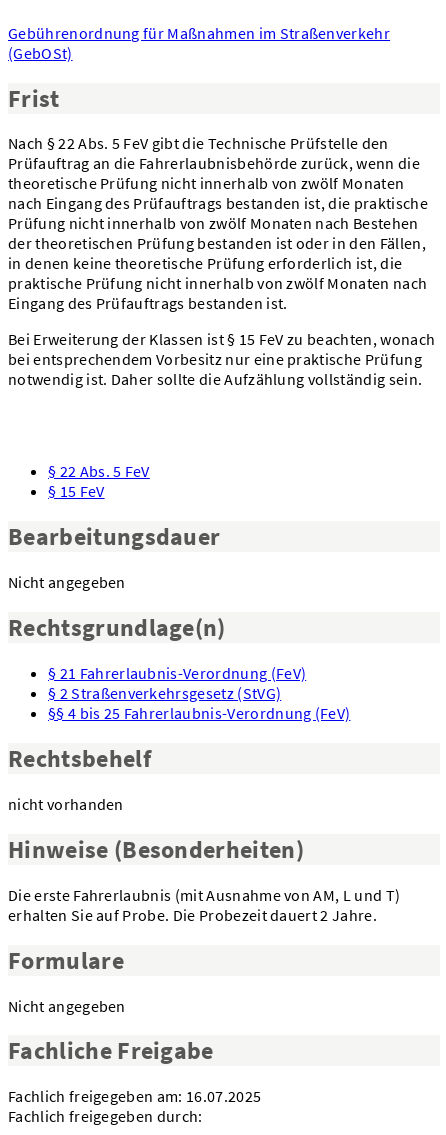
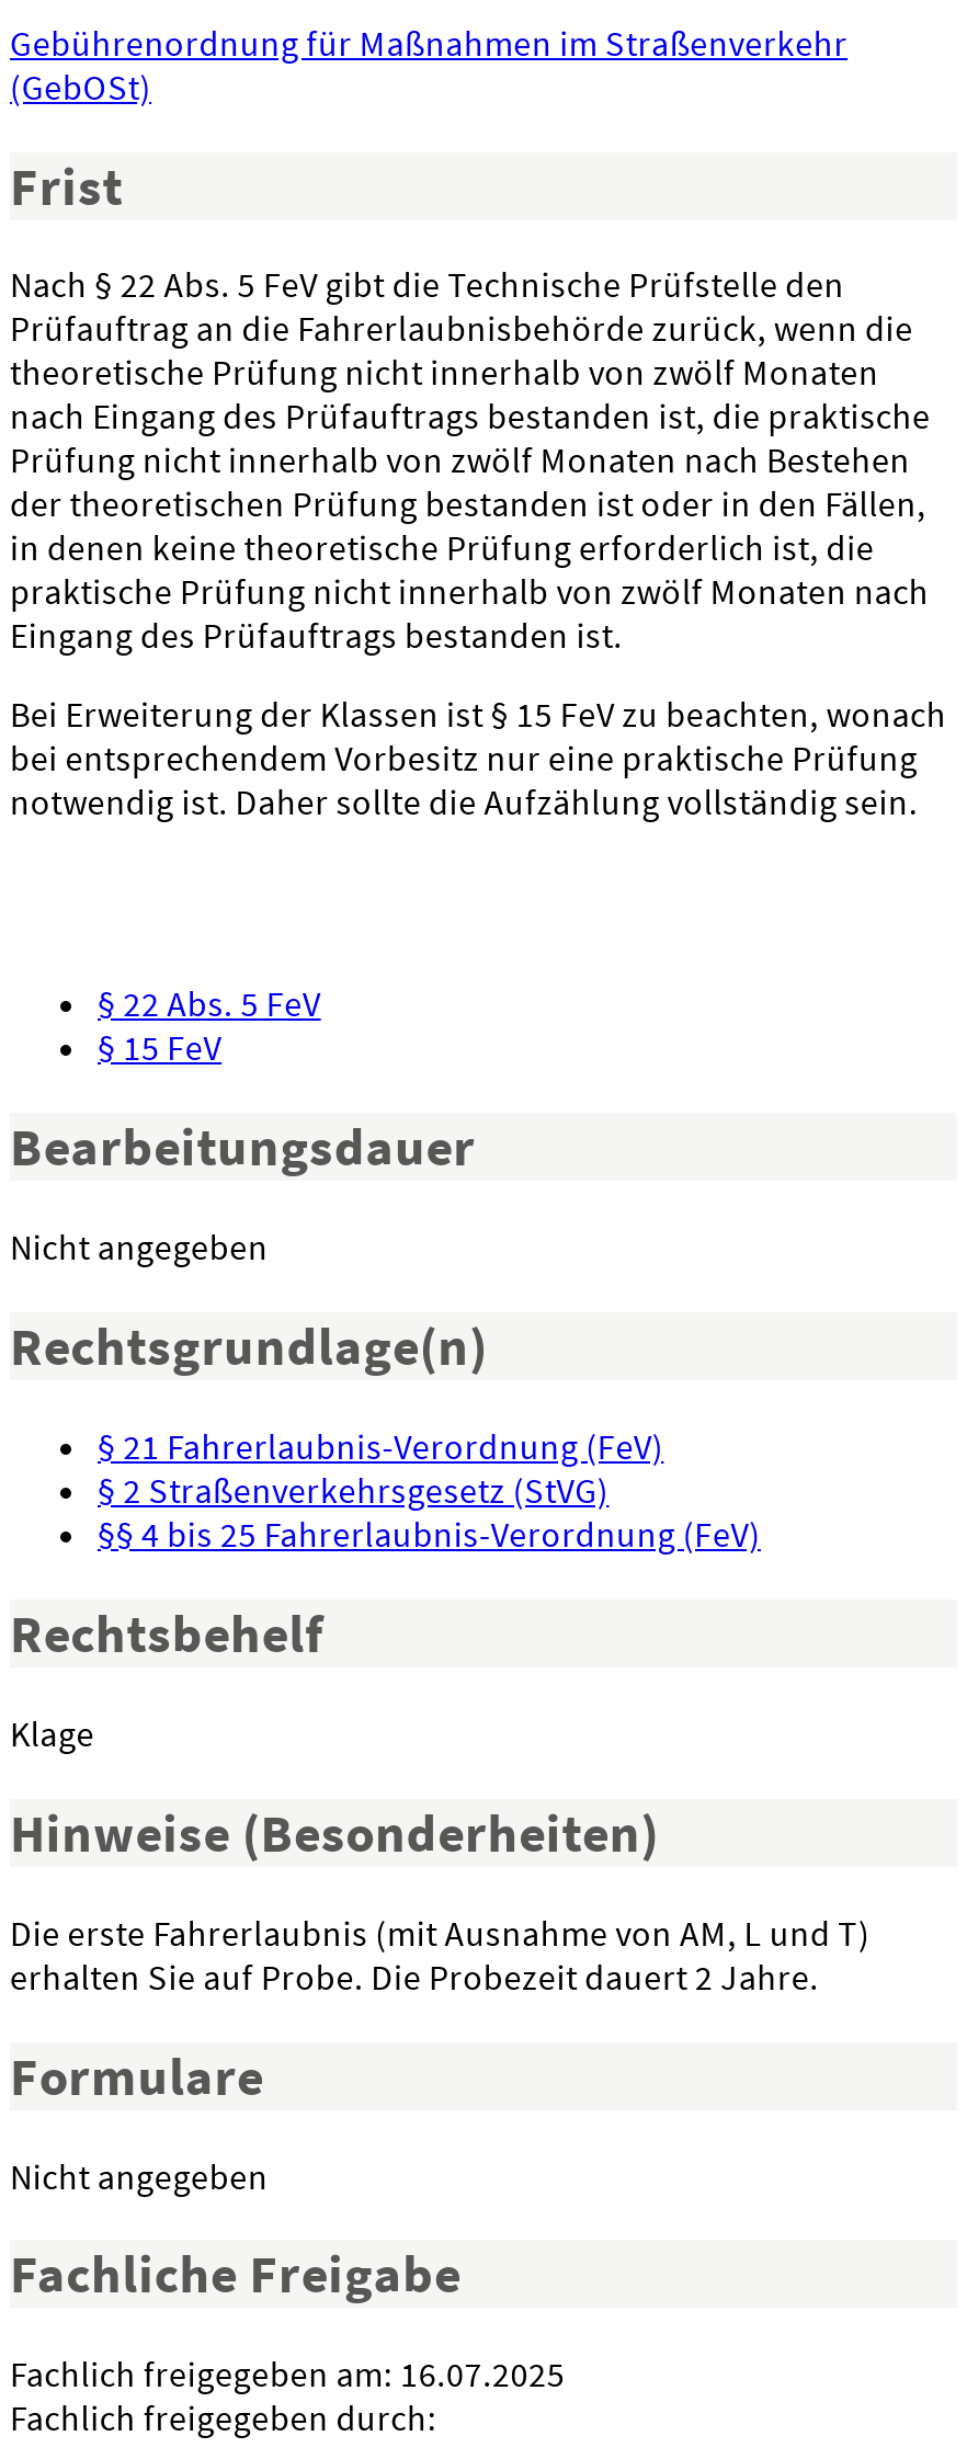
- nicht vorhanden
+ Klage
